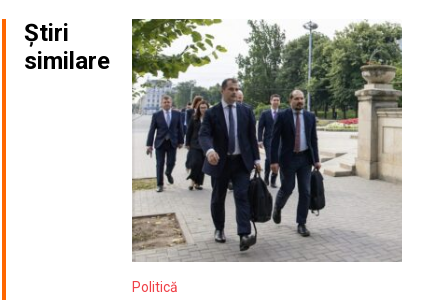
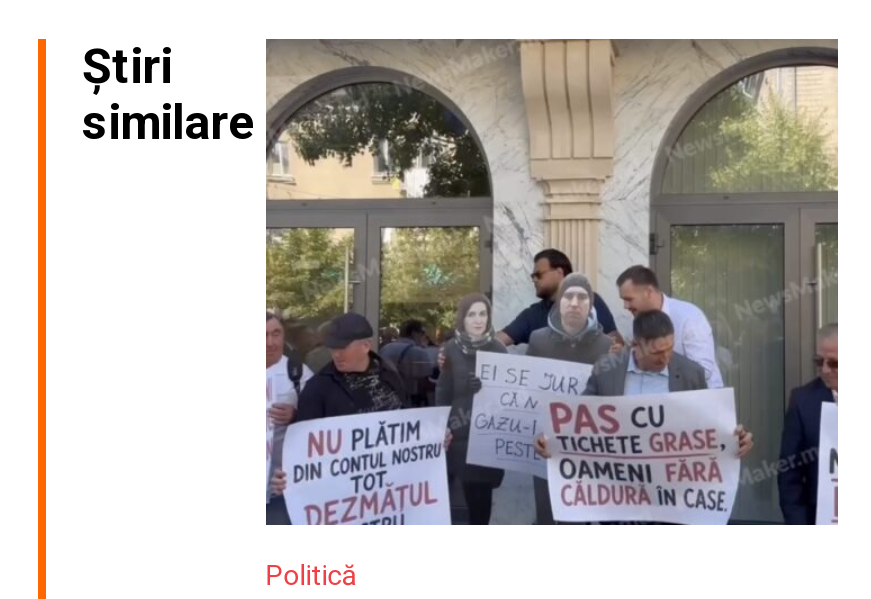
- [image]
+ [image]
